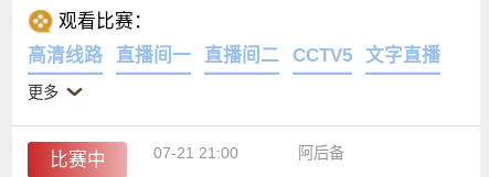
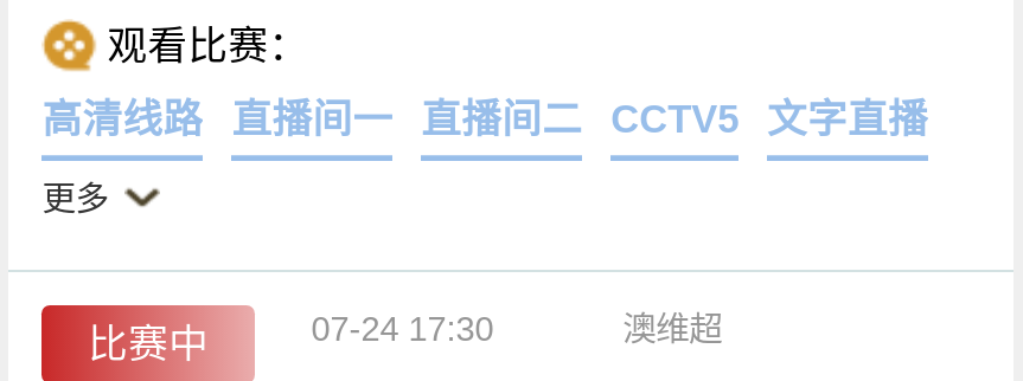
- 07-21 21:00
- 阿后备
+ 07-24 17:30
+ 澳维超
